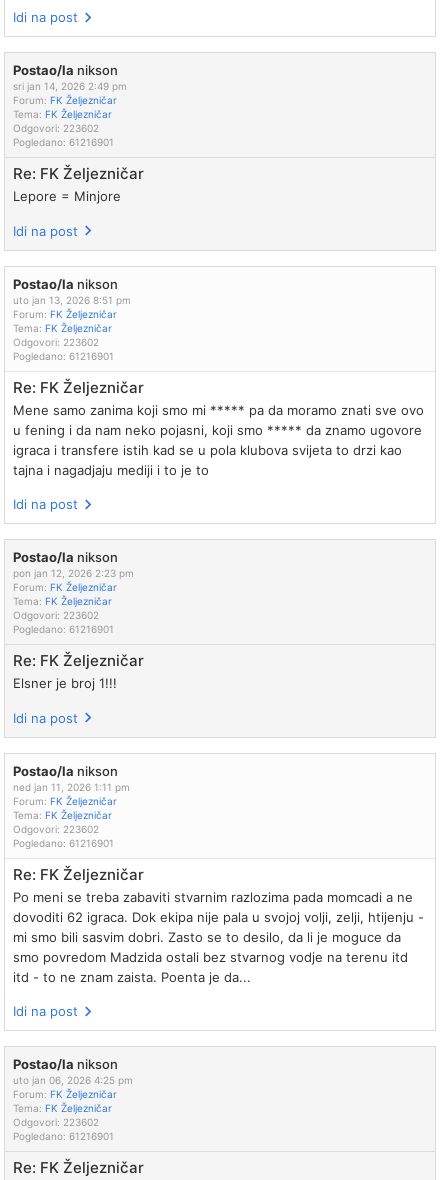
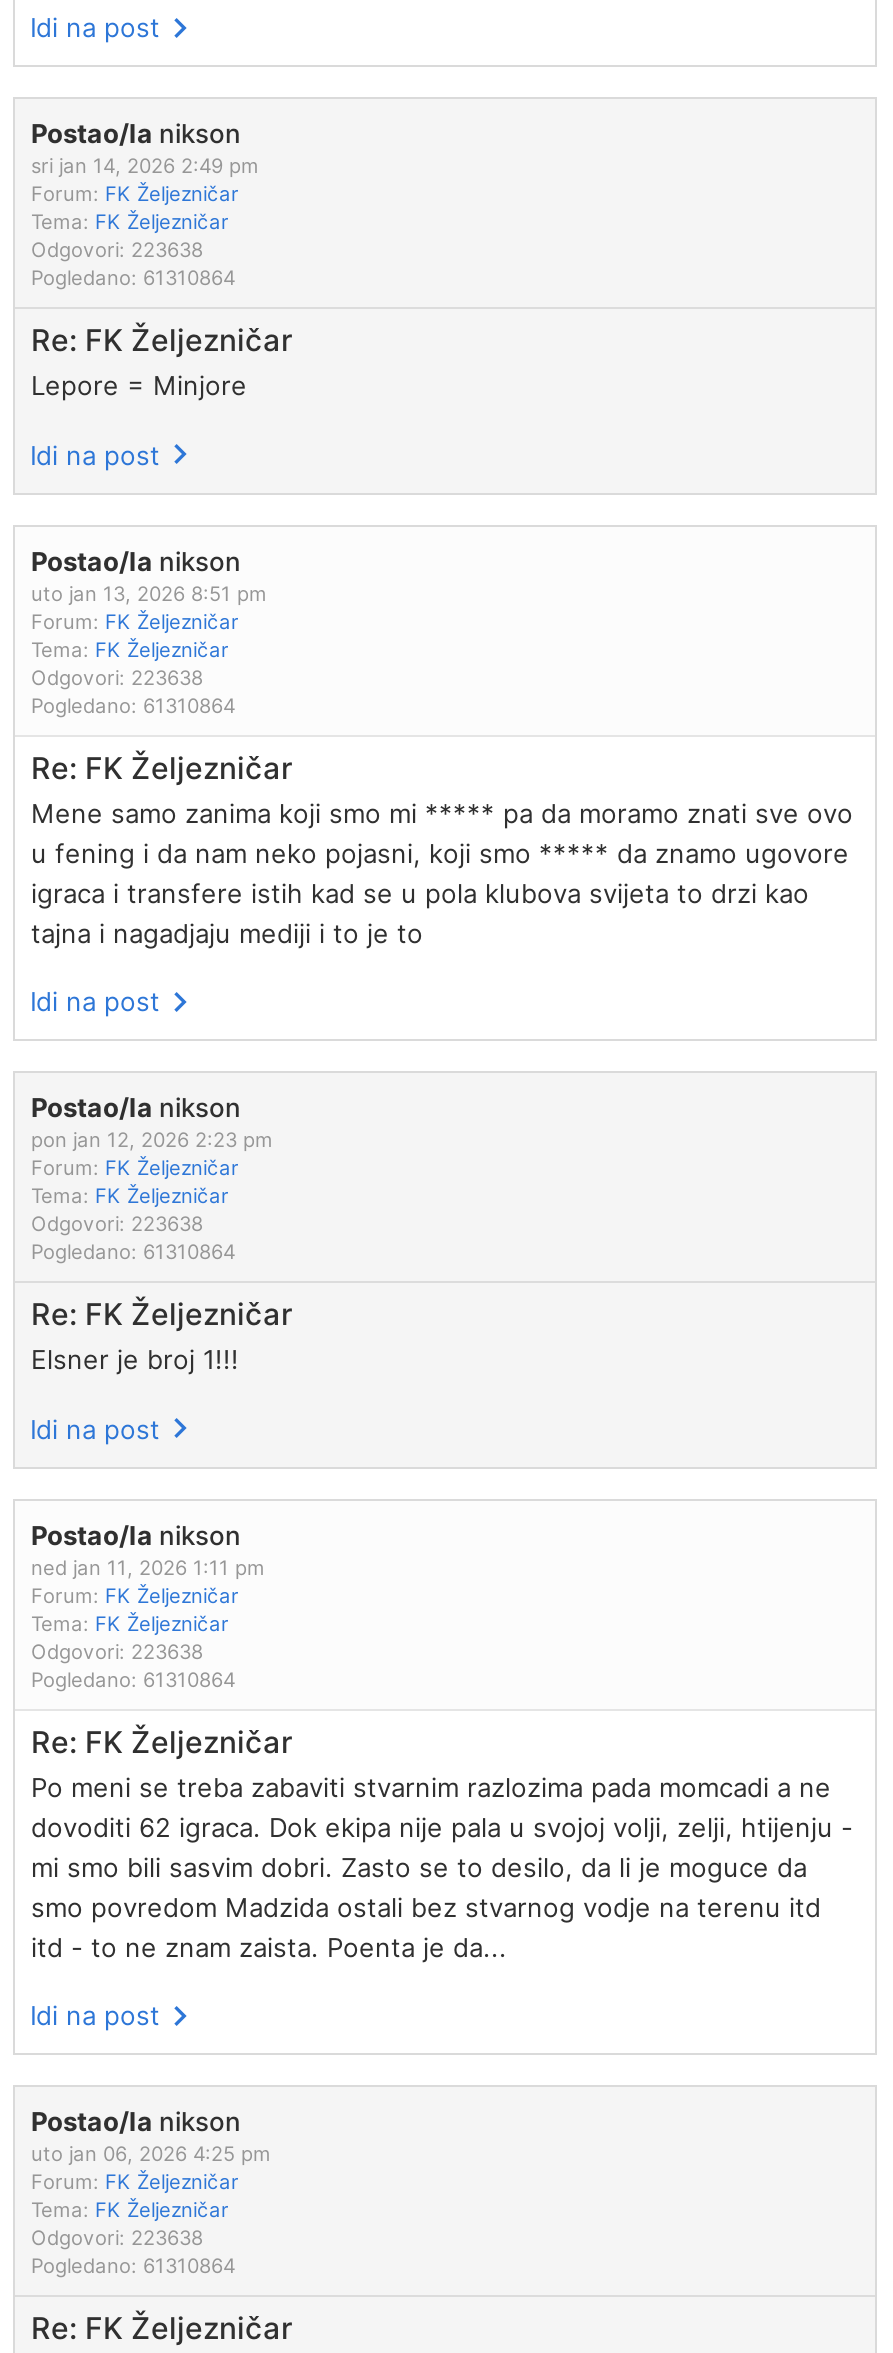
- Odgovori: 223602
+ Odgovori: 223638

- Pogledano: 61216901
+ Pogledano: 61310864

- Odgovori: 223602
+ Odgovori: 223638

- Pogledano: 61216901
+ Pogledano: 61310864

- Odgovori: 223602
+ Odgovori: 223638

- Pogledano: 61216901
+ Pogledano: 61310864

- Odgovori: 223602
+ Odgovori: 223638

- Pogledano: 61216901
+ Pogledano: 61310864

- Odgovori: 223602
+ Odgovori: 223638

- Pogledano: 61216901
+ Pogledano: 61310864
